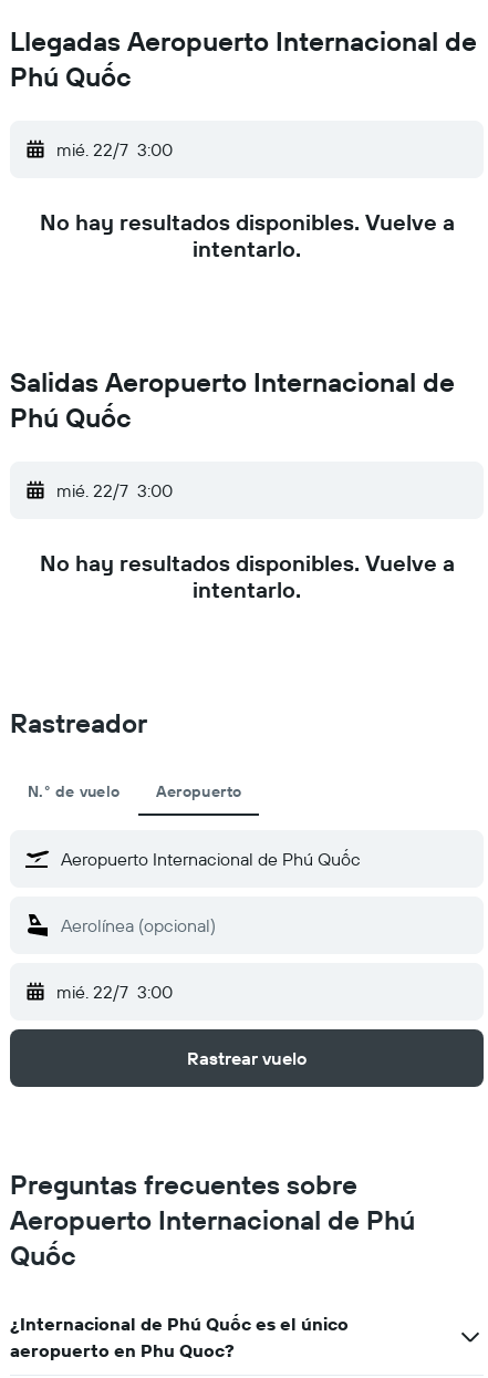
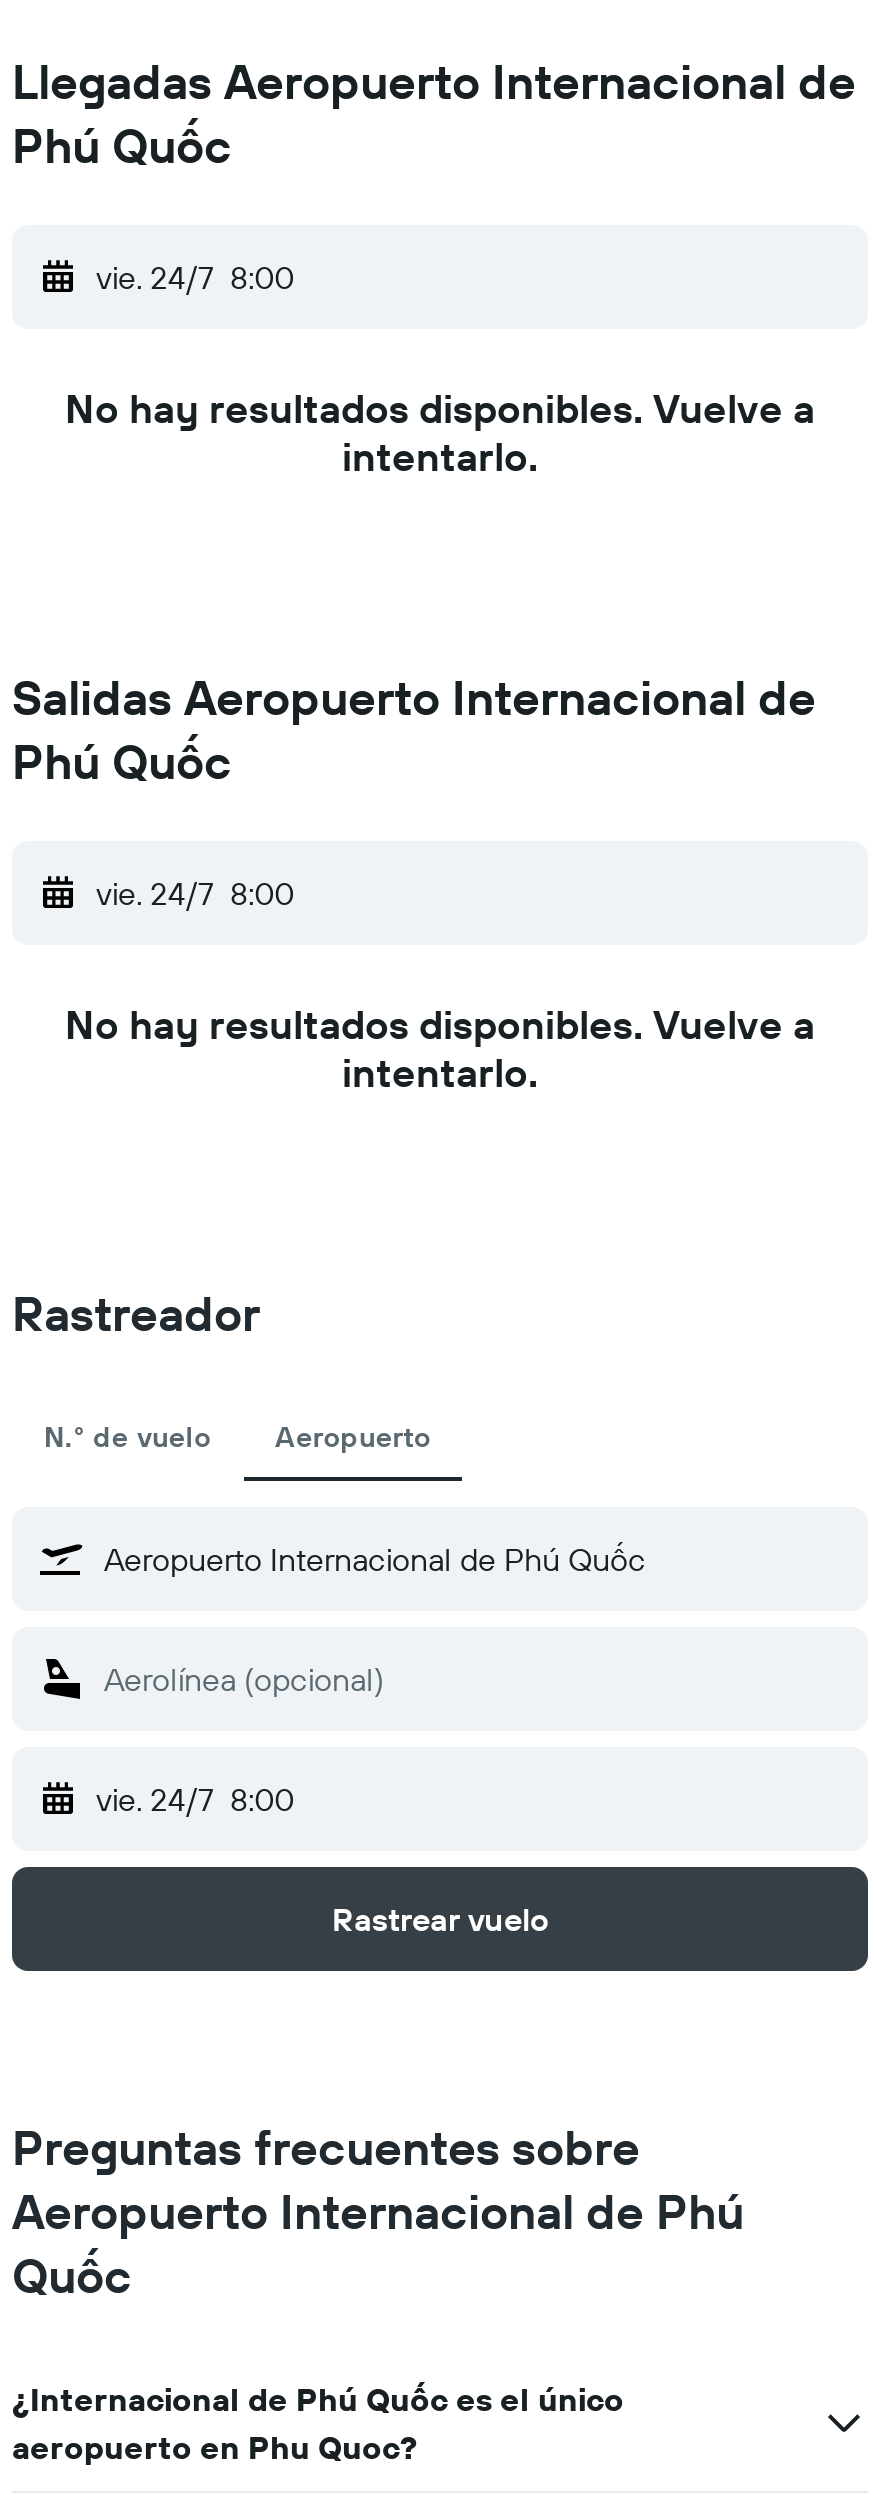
- mié. 22/7 3:00
+ vie. 24/7 8:00

- mié. 22/7 3:00
+ vie. 24/7 8:00

- mié. 22/7 3:00
+ vie. 24/7 8:00
